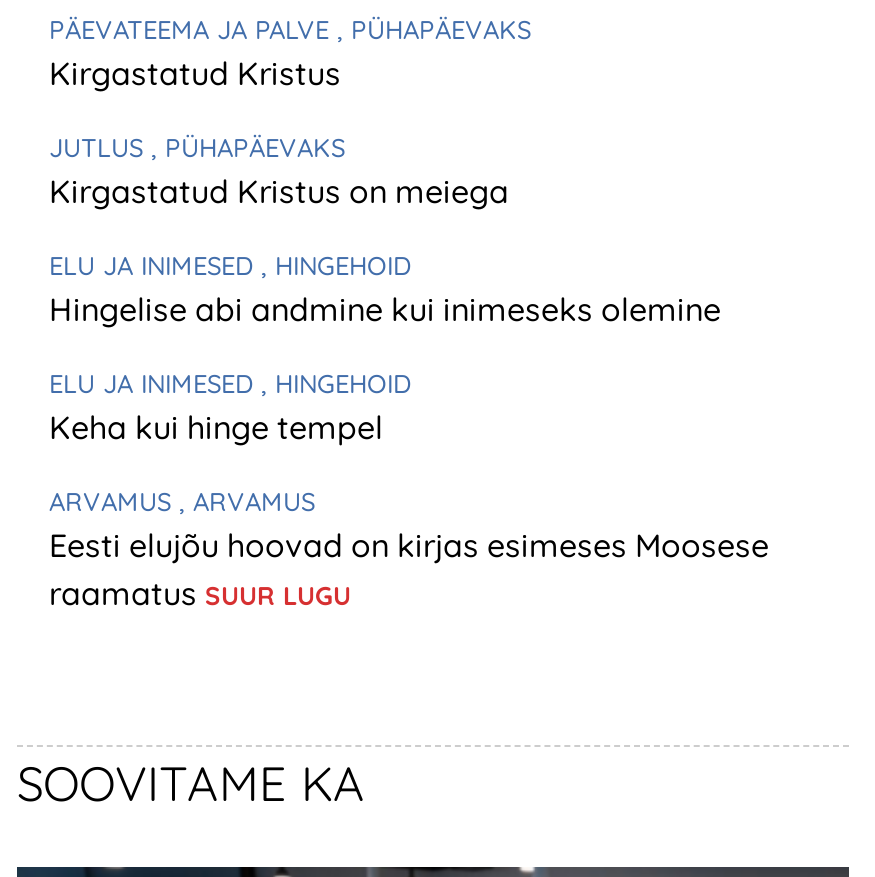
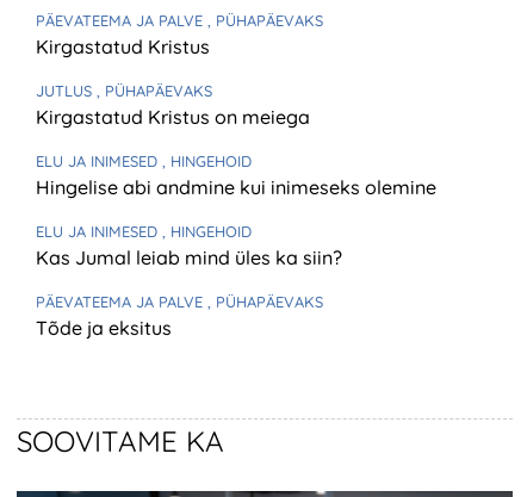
- Keha kui hinge tempel
+ Kas Jumal leiab mind üles ka siin?

- ARVAMUS, ARVAMUS
- Eesti elujõu hoovad on kirjas esimeses Moosese
- raamatus SUUR LUGU
+ PÄEVATEEMA JA PALVE, PÜHAPÄEVAKS
+ Tõde ja eksitus
